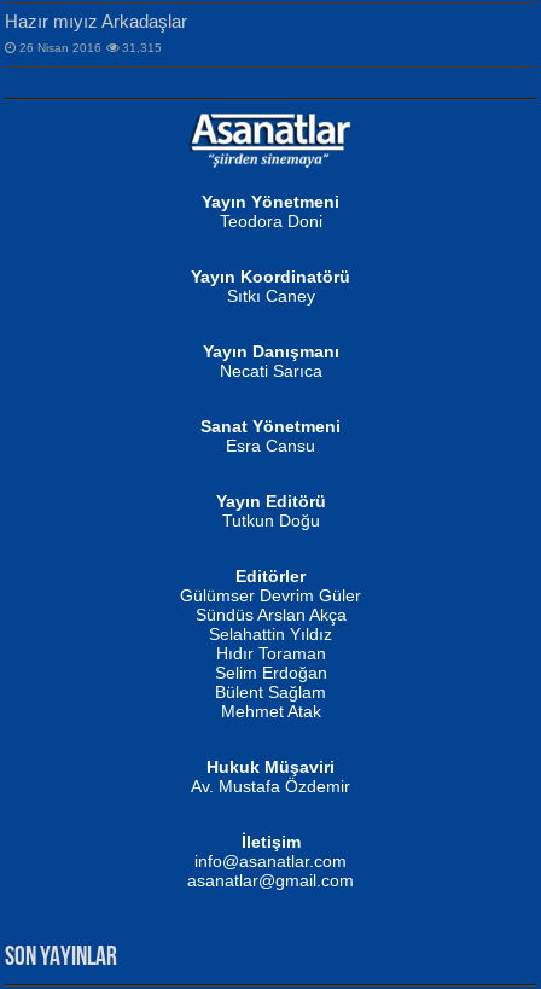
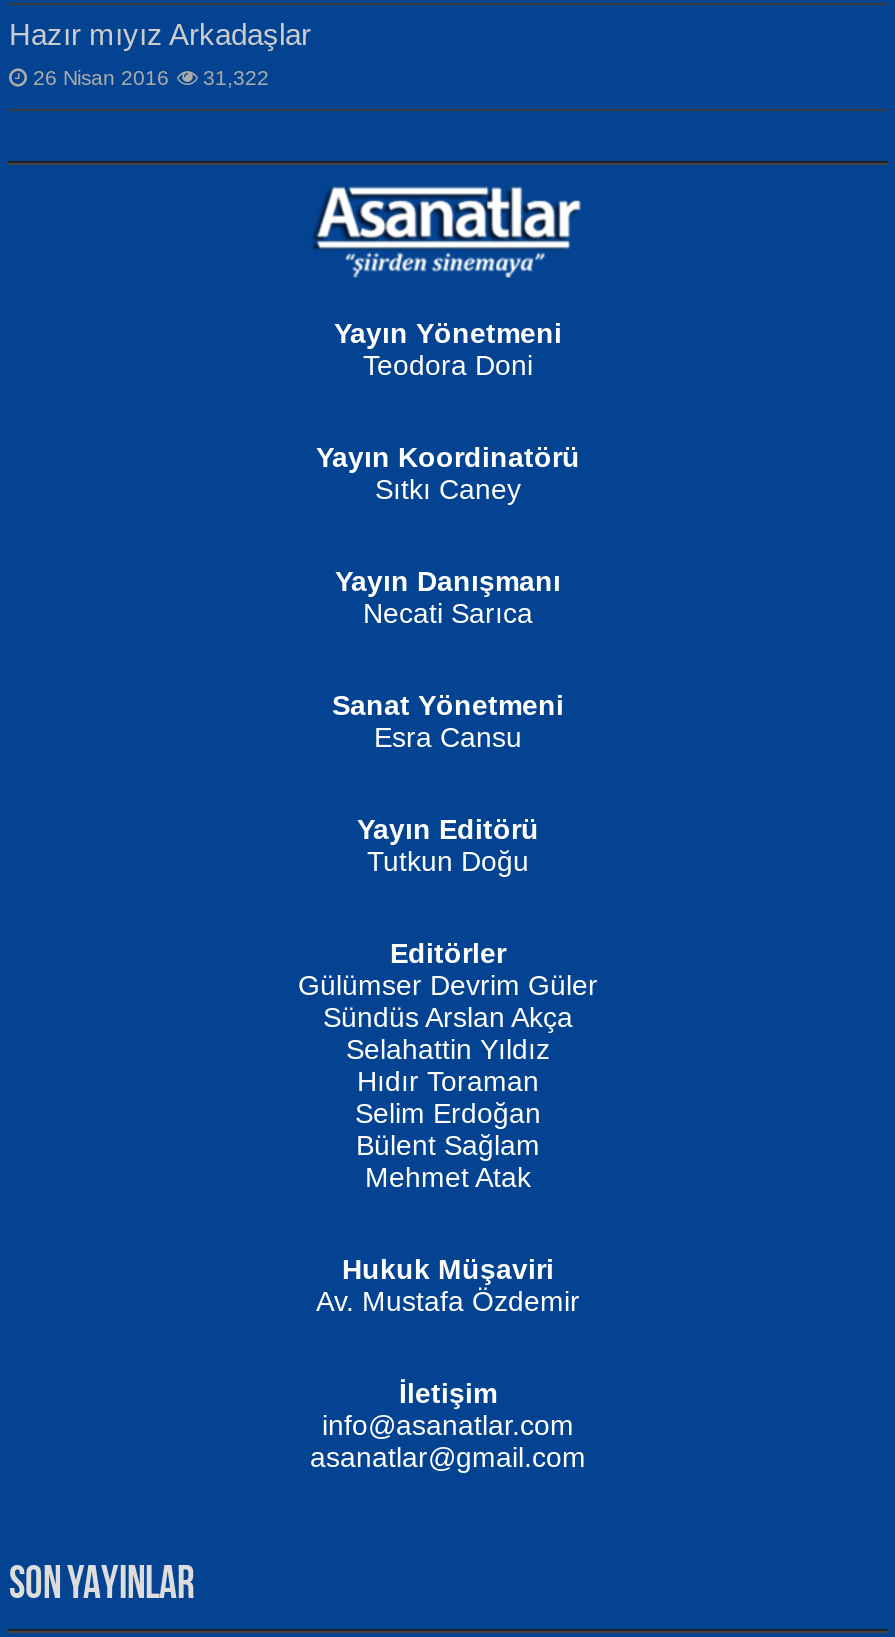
- 26 Nisan 2016 31,315
+ 26 Nisan 2016 31,322
